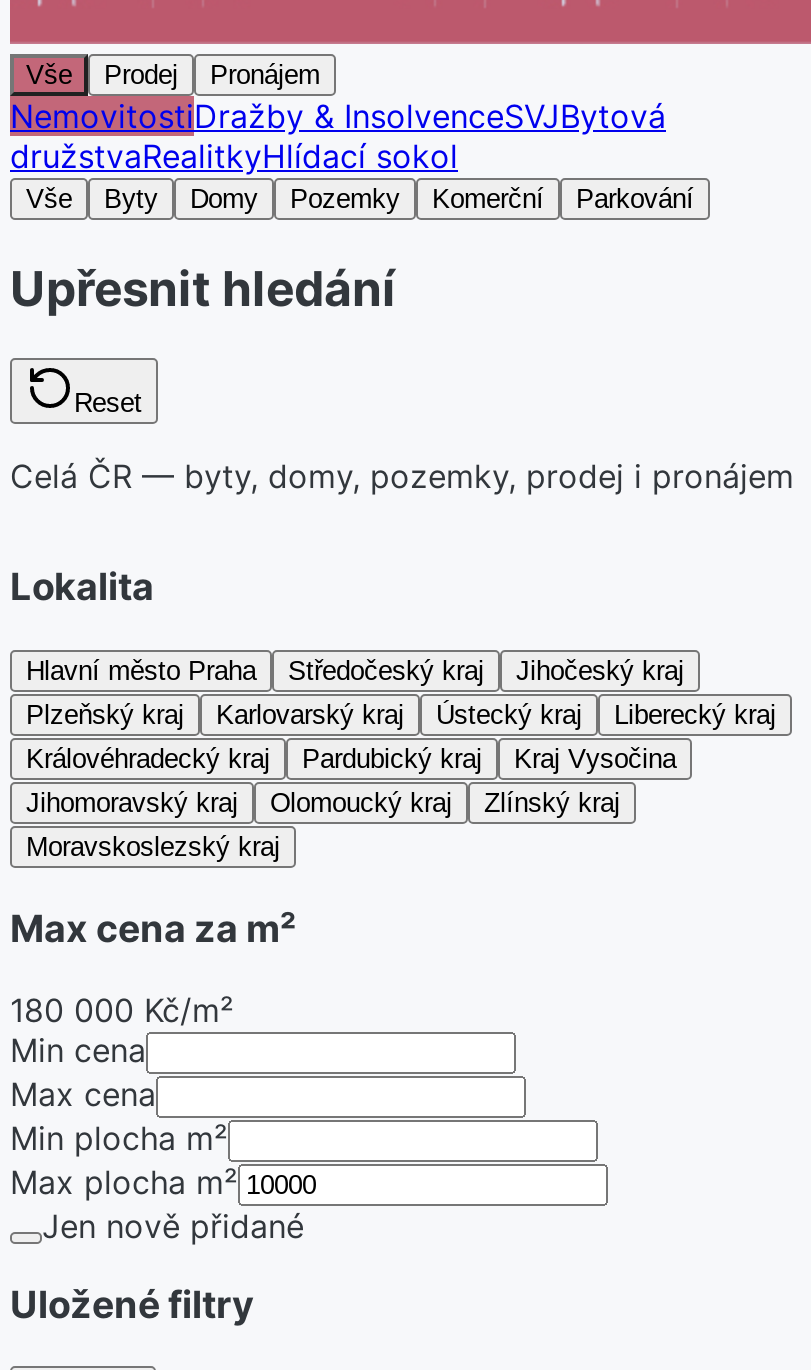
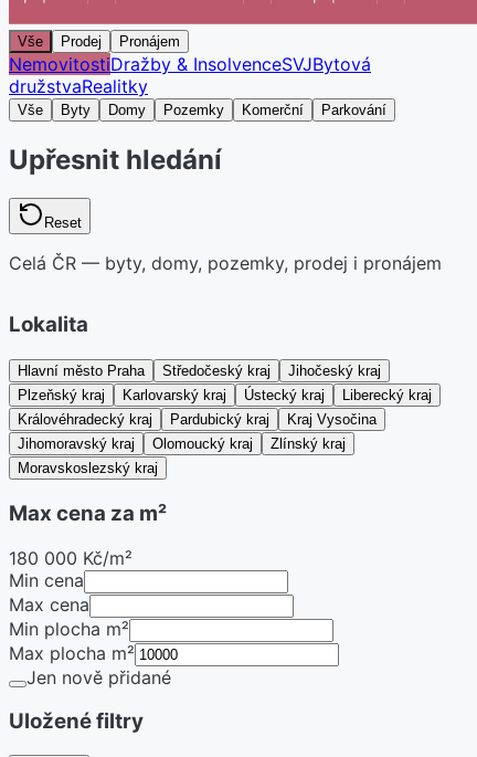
- družstvaRealitkyHlídací sokol
+ družstvaRealitky
